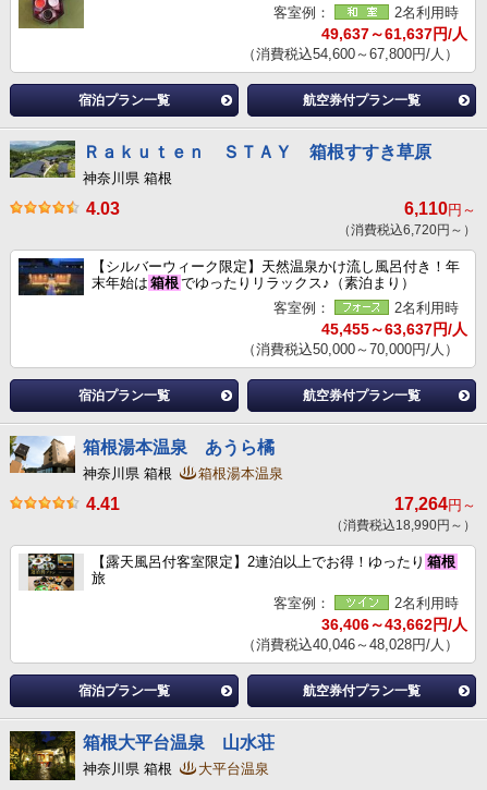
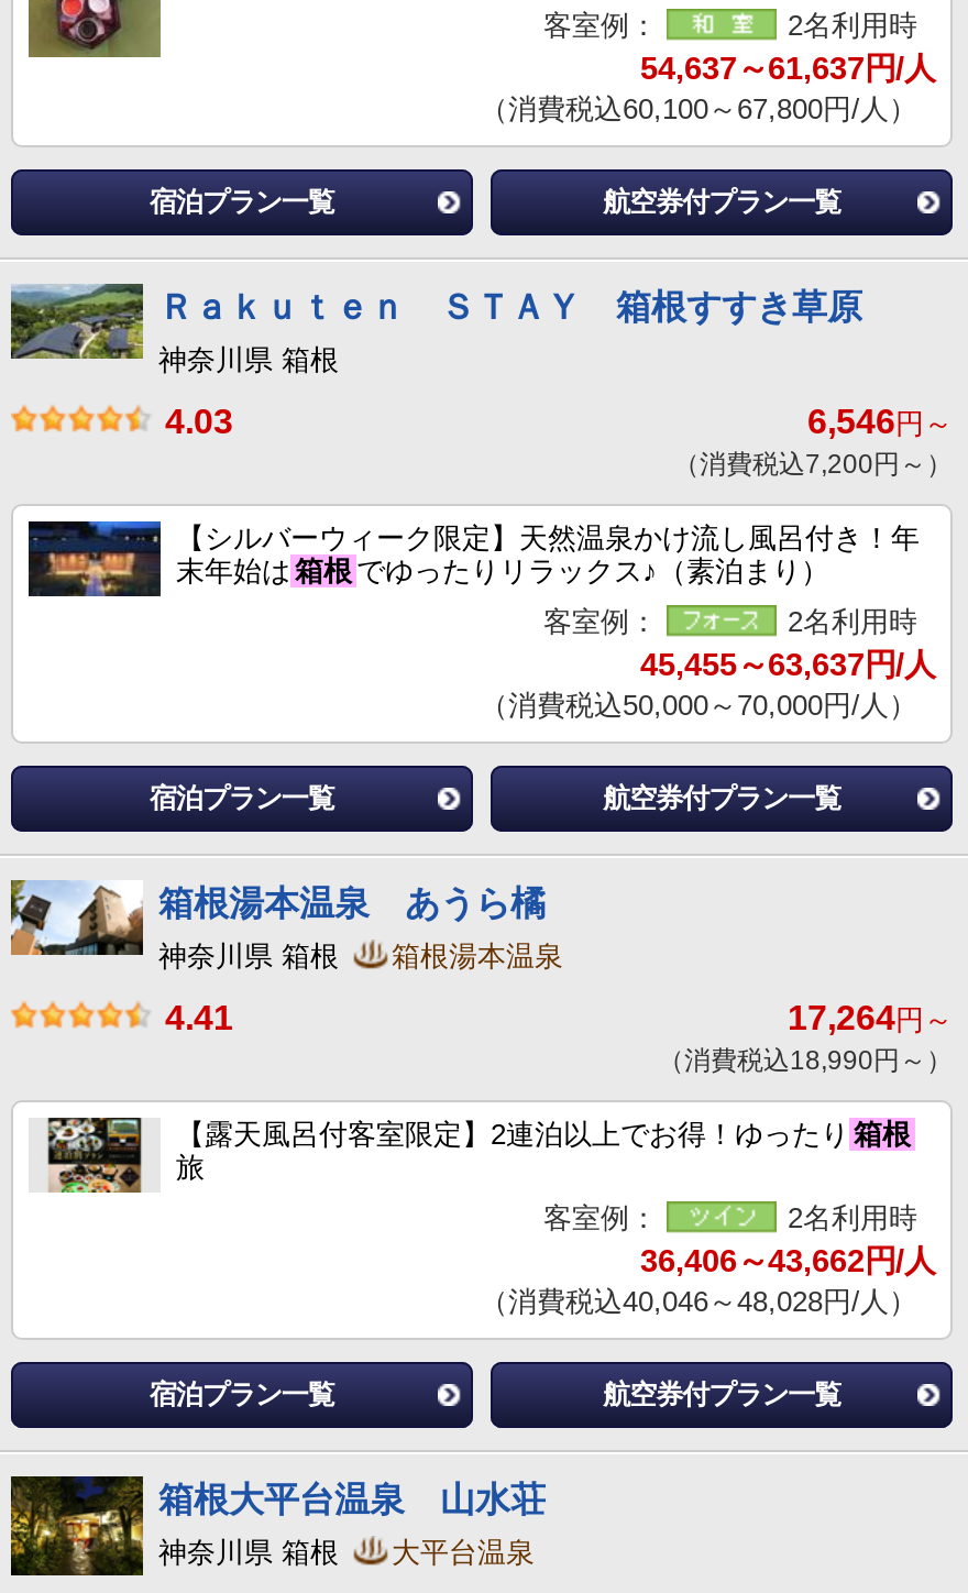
- 49,637～61,637円/人
+ 54,637～61,637円/人

- （消費税込54,600～67,800円/人）
+ （消費税込60,100～67,800円/人）

- 6,110円～
+ 6,546円～

- （消費税込6,720円～）
+ （消費税込7,200円～）
